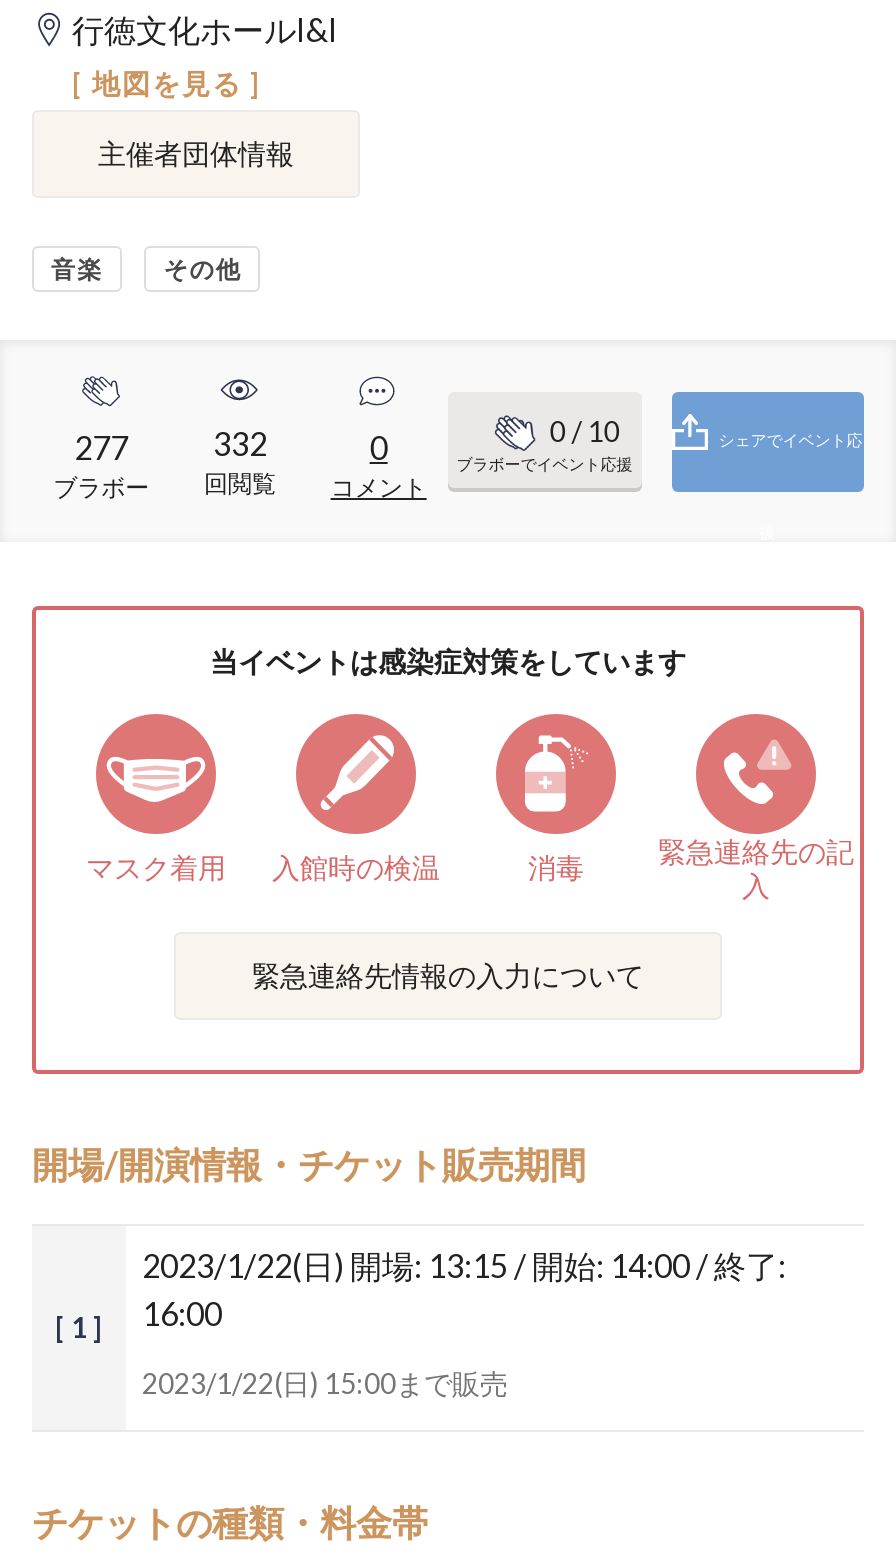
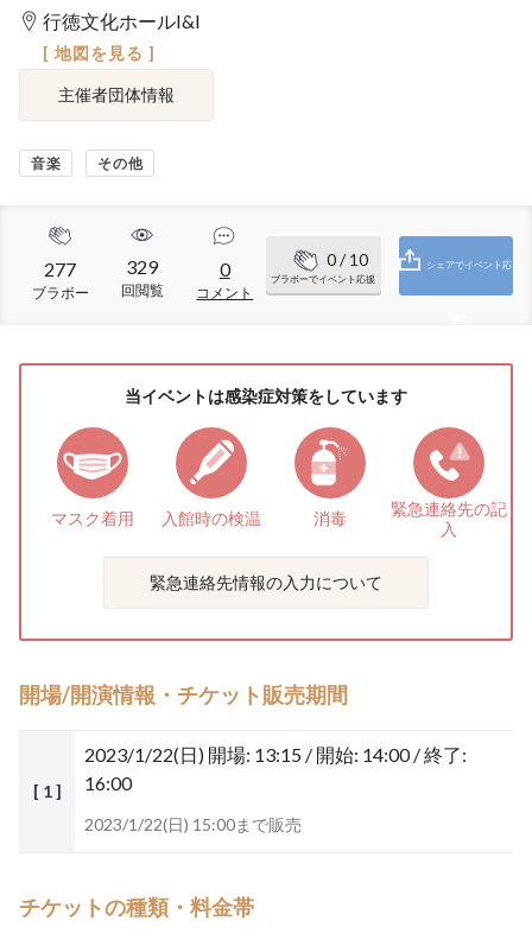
- 332
+ 329
